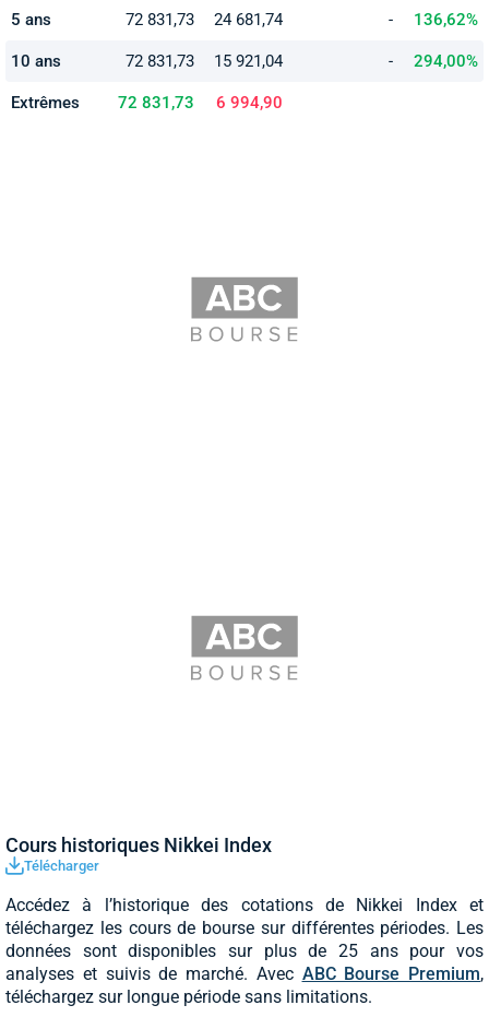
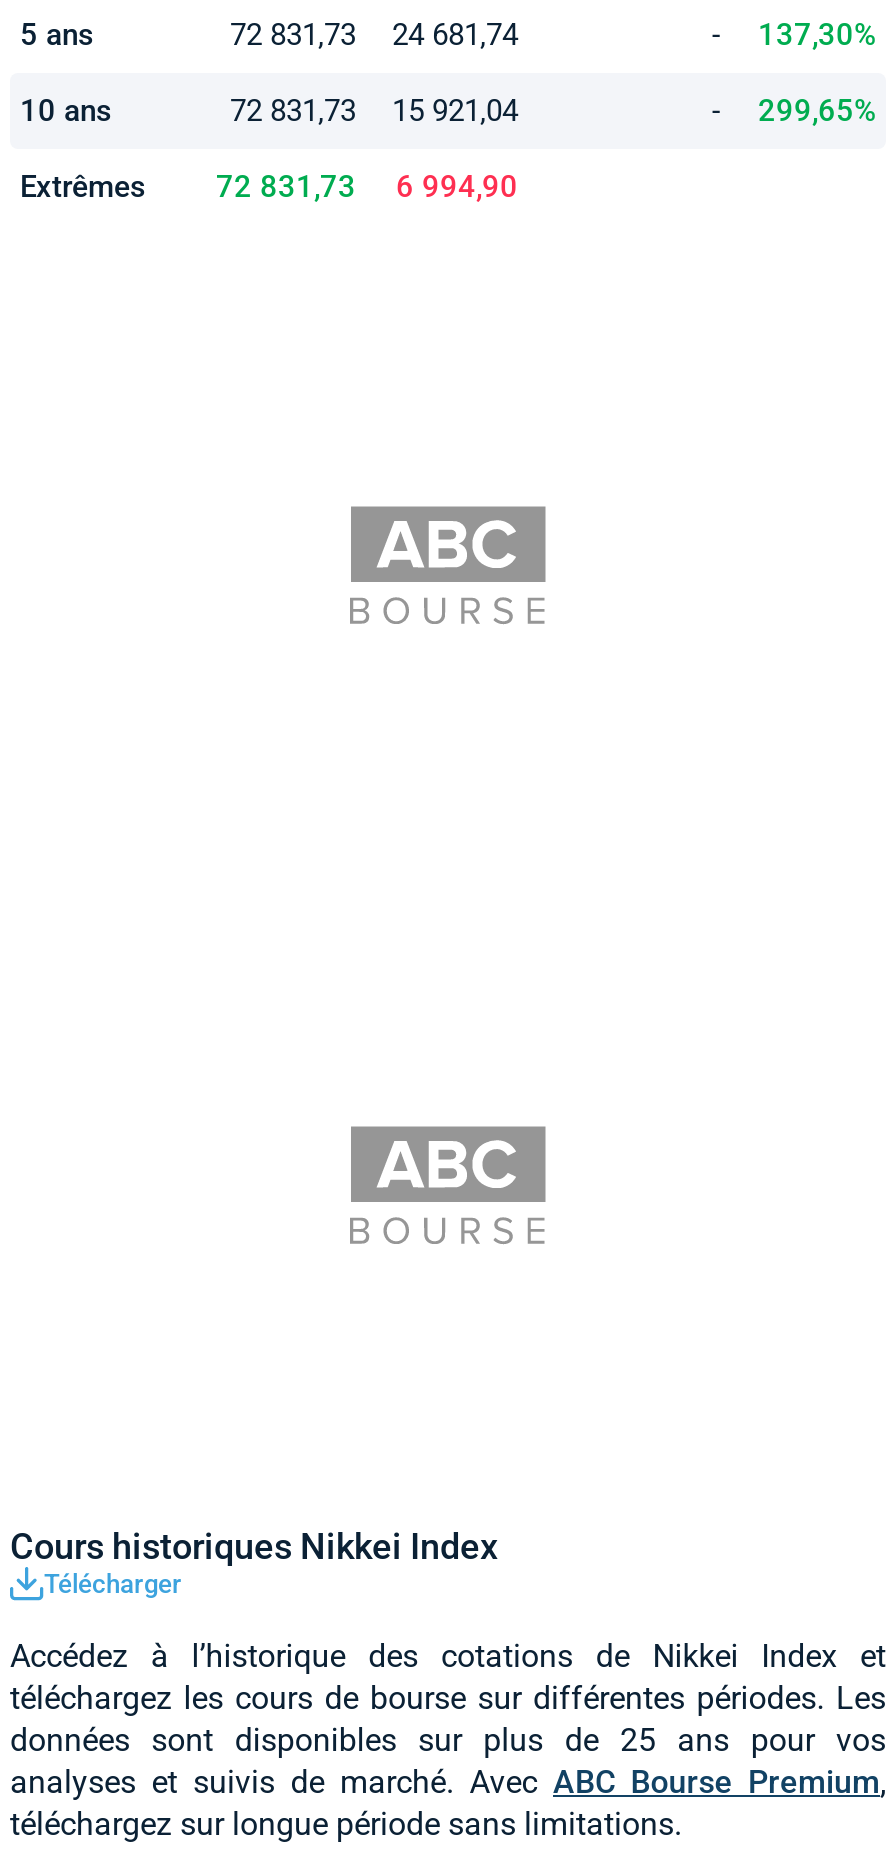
- 136,62%
+ 137,30%

- 294,00%
+ 299,65%
